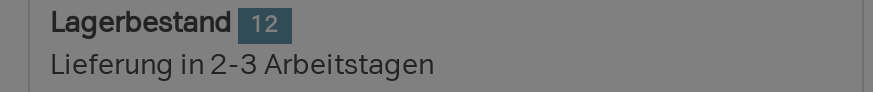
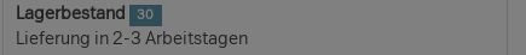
- Lagerbestand 12
+ Lagerbestand 30
